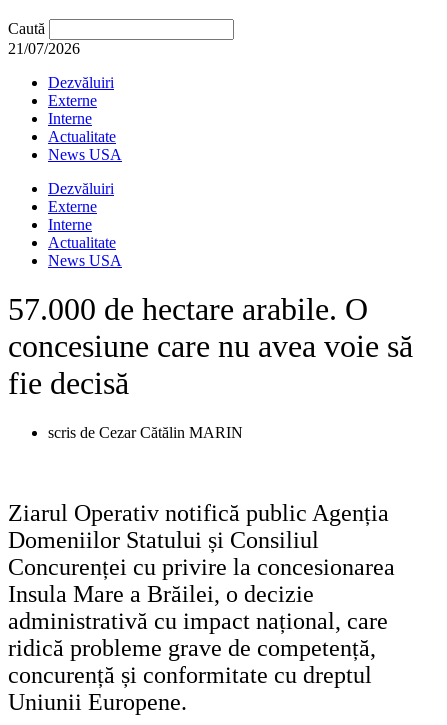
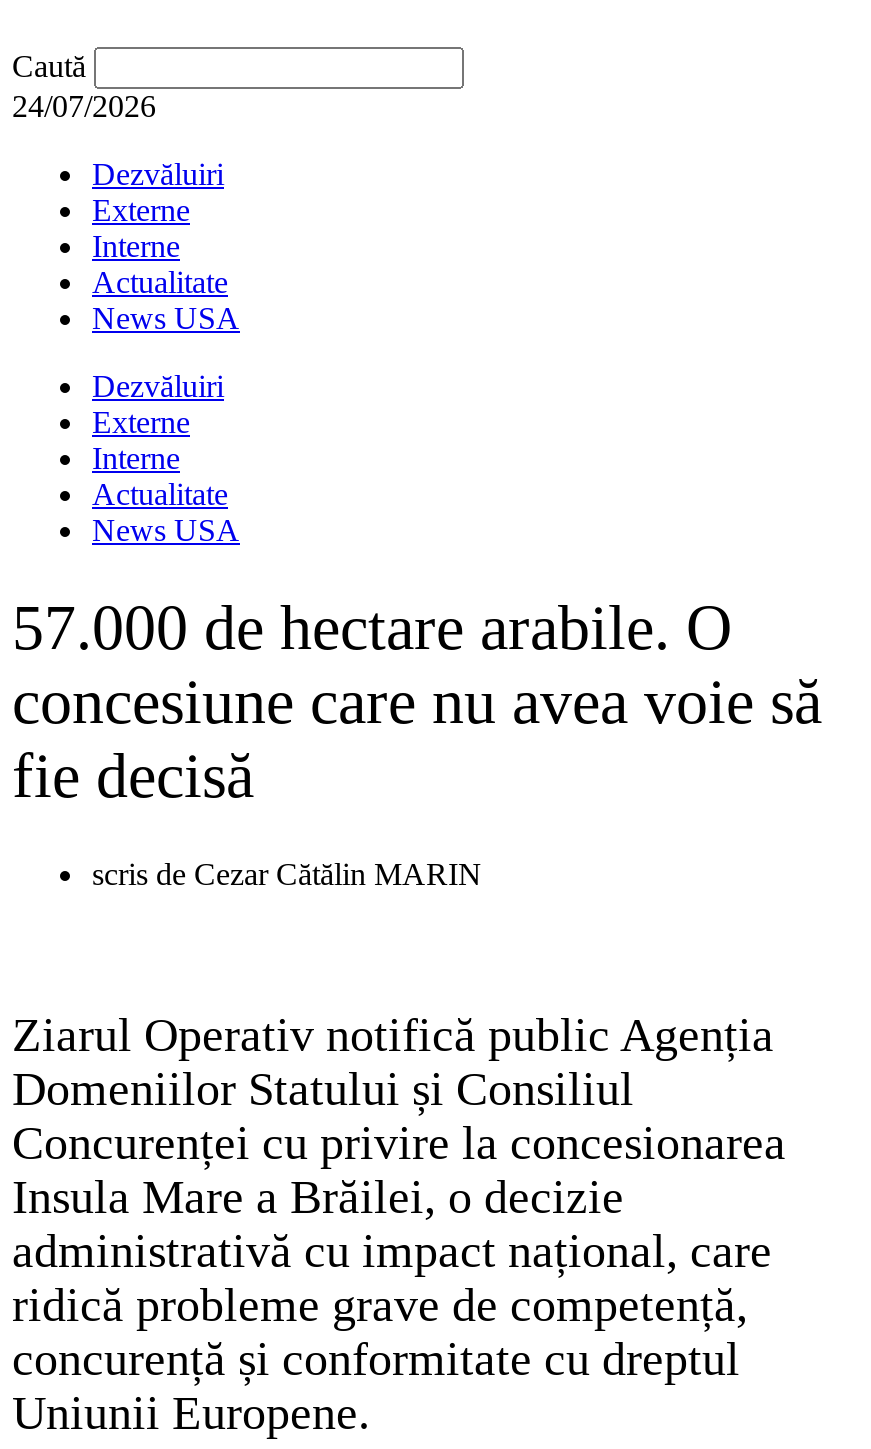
- 21/07/2026
+ 24/07/2026
